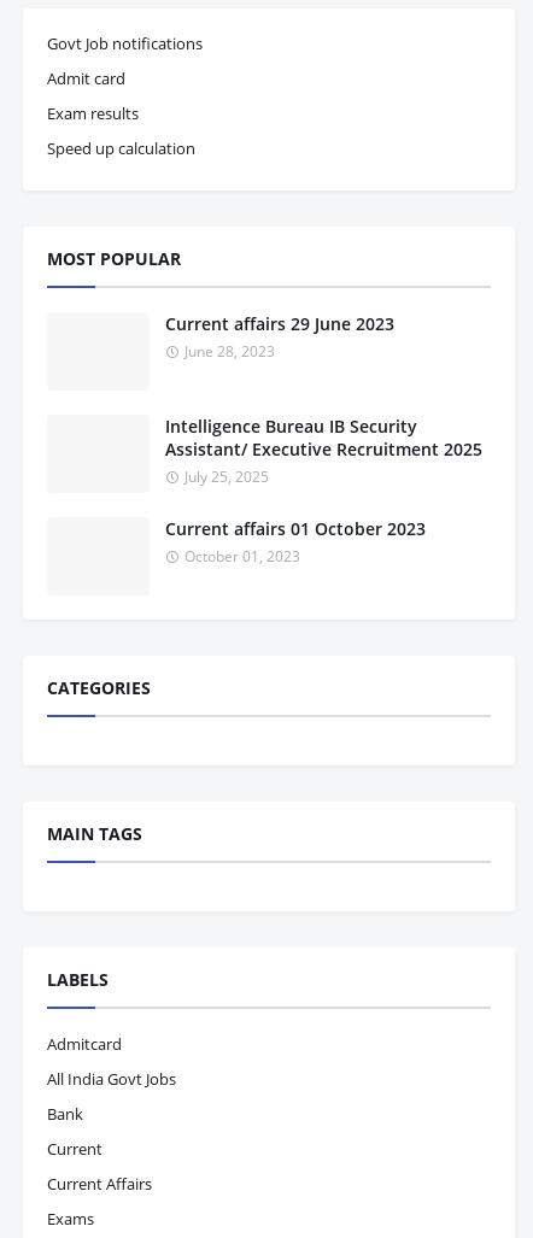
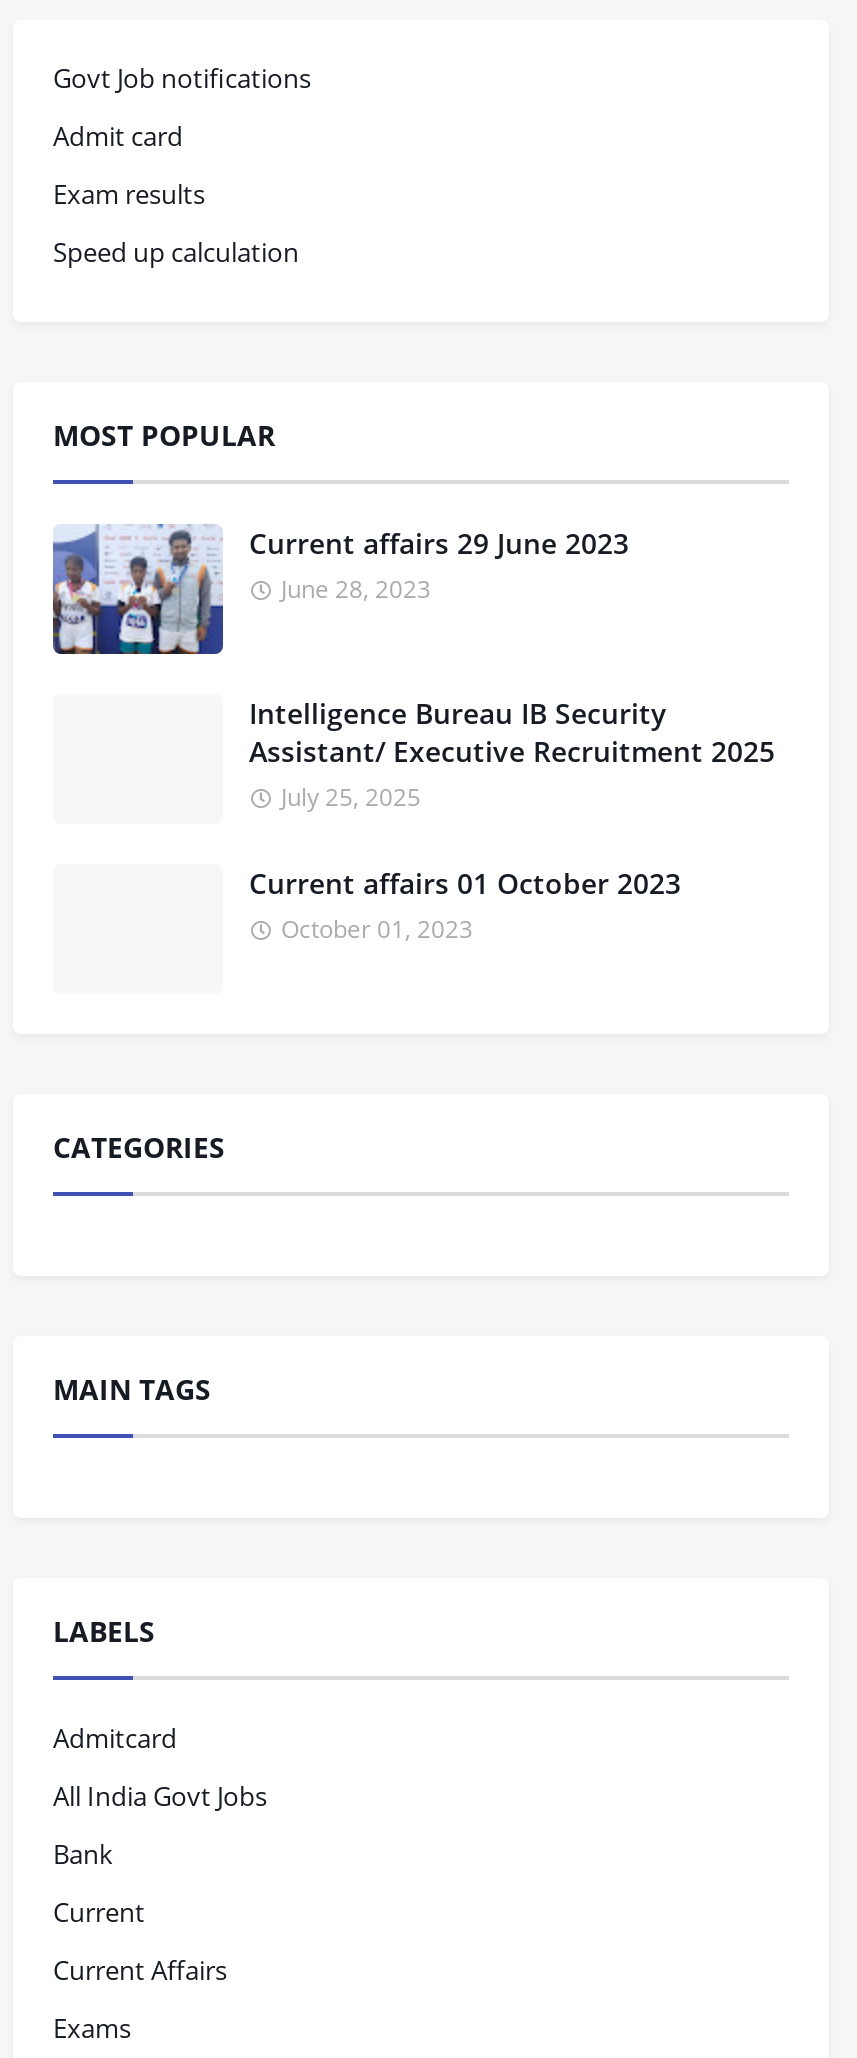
+ [image]
